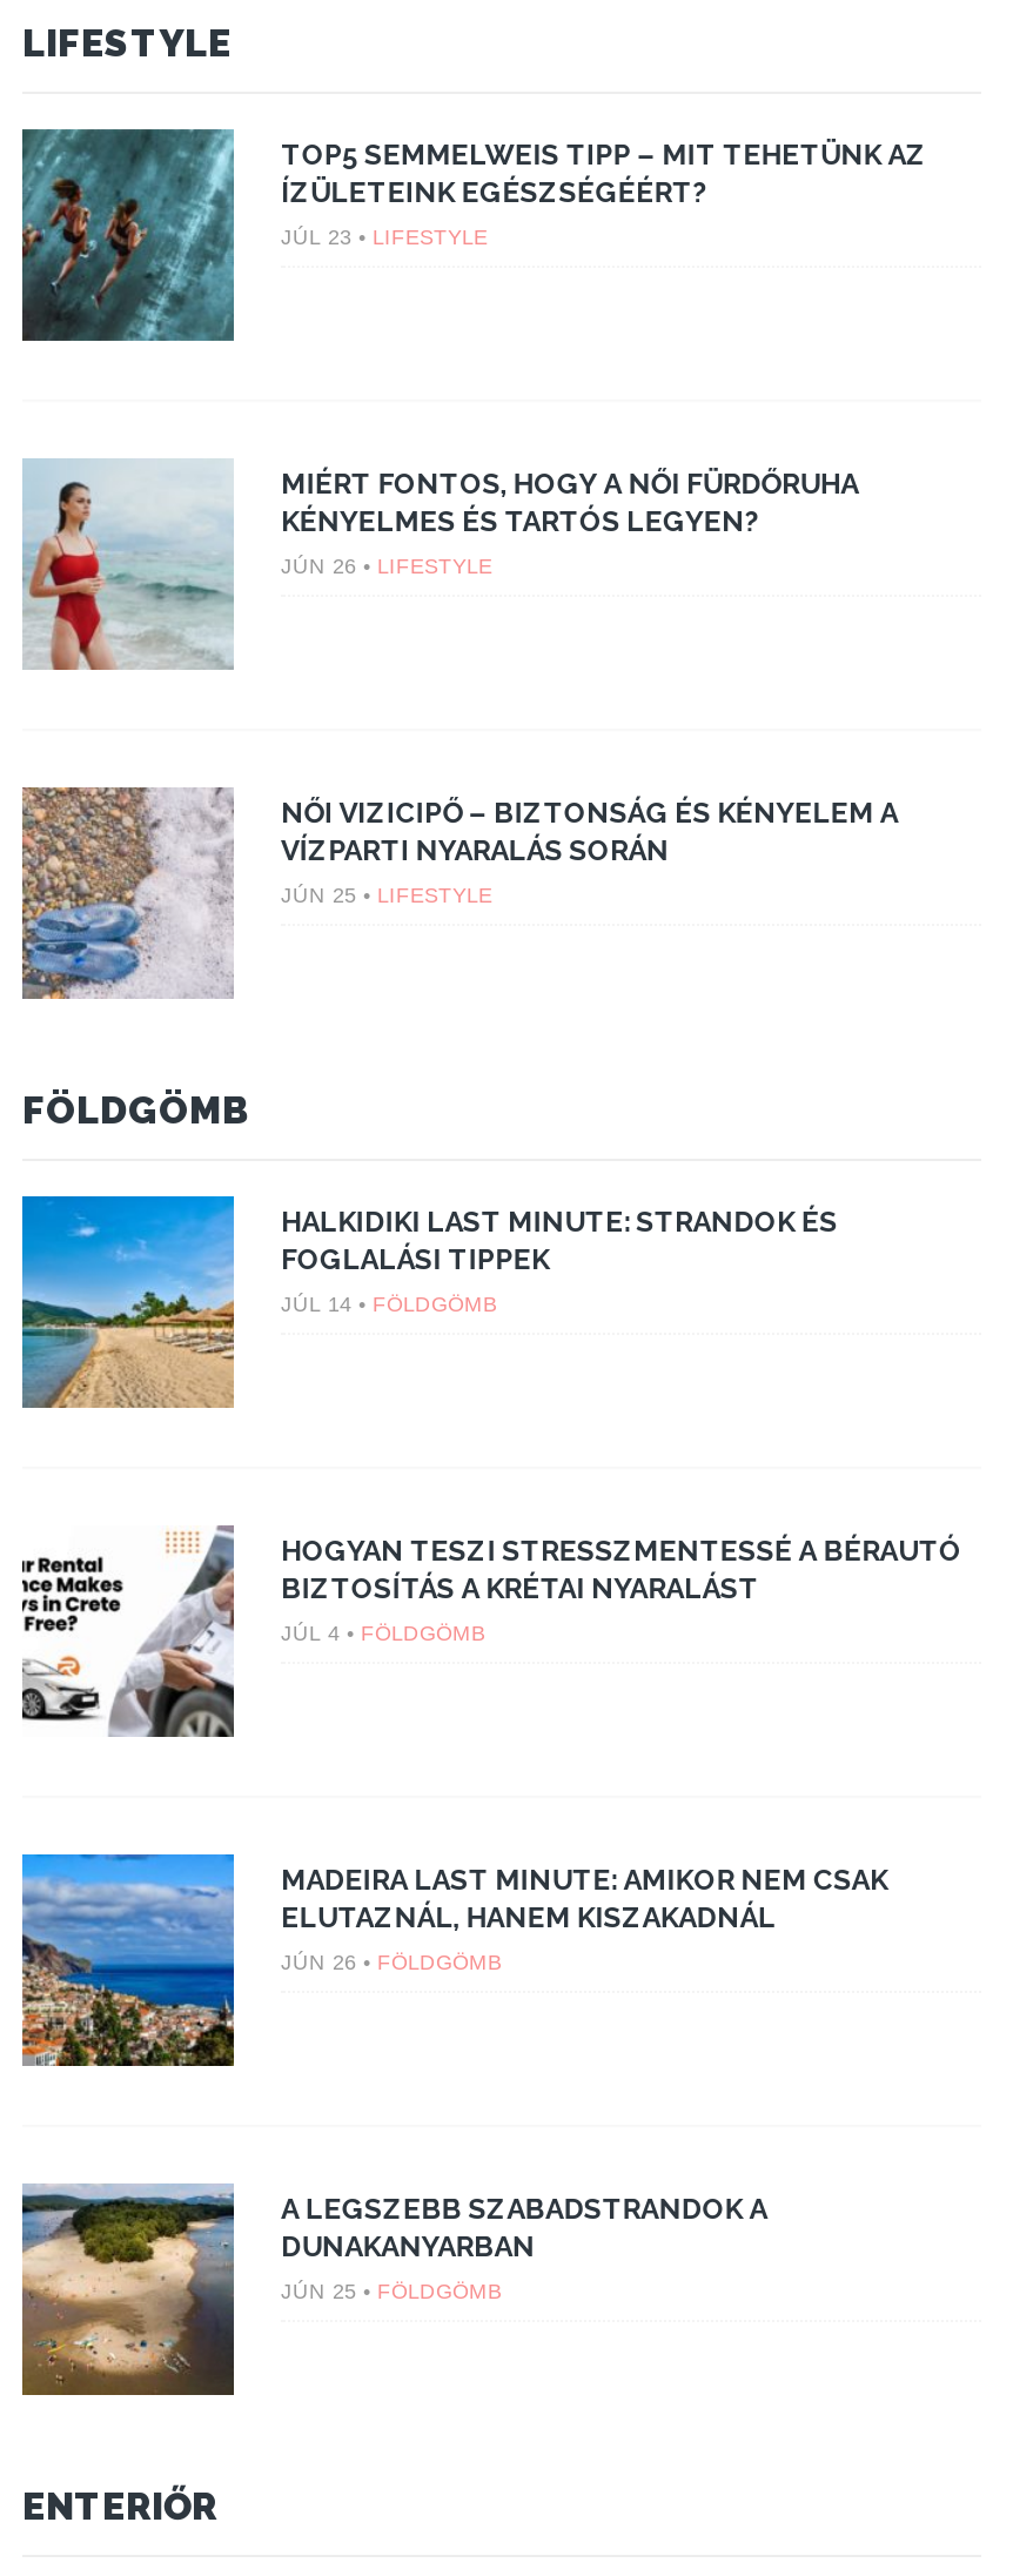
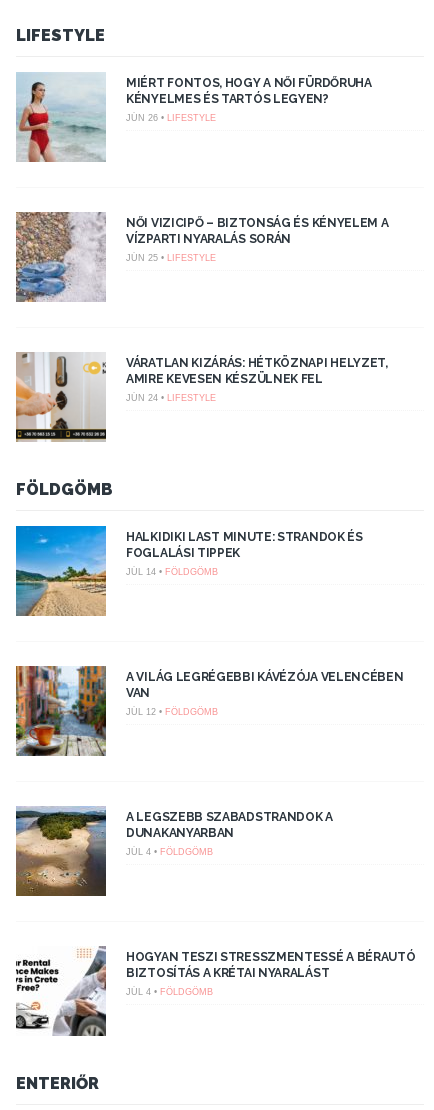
- [image]
- TOP5 SEMMELWEIS TIPP – MIT TEHETÜNK AZ
- ÍZÜLETEINK EGÉSZSÉGÉÉRT?
- JÚL 23 • LIFESTYLE

moved up: [image] | MIÉRT FONTOS, HOGY A NŐI FÜRDŐRUHA | KÉNYELMES ÉS TARTÓS LEGYEN? | JÚN 26 • LIFESTYLE | NŐI VIZICIPŐ – BIZTONSÁG ÉS KÉNYELEM A | VÍZPARTI NYARALÁS SORÁN | JÚN 25 • LIFESTYLE

+ [image]
+ VÁRATLAN KIZÁRÁS: HÉTKÖZNAPI HELYZET,
+ AMIRE KEVESEN KÉSZÜLNEK FEL
+ JÚN 24 • LIFESTYLE

+ [image]
+ A VILÁG LEGRÉGEBBI KÁVÉZÓJA VELENCÉBEN
+ VAN
+ JÚL 12 • FÖLDGÖMB

+ JÚL 4 • FÖLDGÖMB

moved down: [image] | HOGYAN TESZI STRESSZMENTESSÉ A BÉRAUTÓ | BIZTOSÍTÁS A KRÉTAI NYARALÁST | JÚL 4 • FÖLDGÖMB

- [image]
- MADEIRA LAST MINUTE: AMIKOR NEM CSAK
- ELUTAZNÁL, HANEM KISZAKADNÁL
- JÚN 26 • FÖLDGÖMB

moved up: [image] | A LEGSZEBB SZABADSTRANDOK A | DUNAKANYARBAN

- JÚN 25 • FÖLDGÖMB
